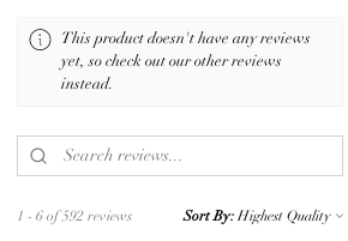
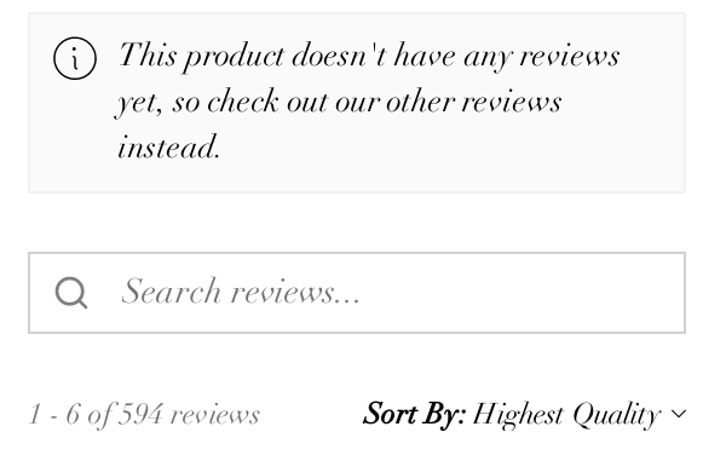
- 1 - 6 of 592 reviews
+ 1 - 6 of 594 reviews
